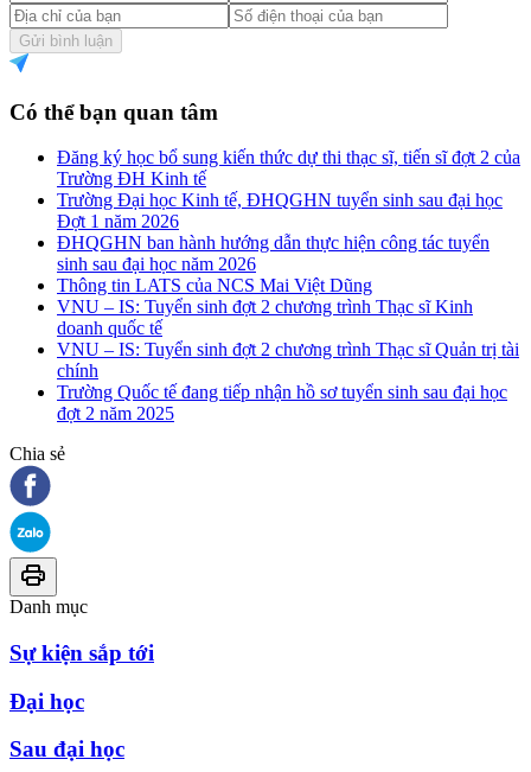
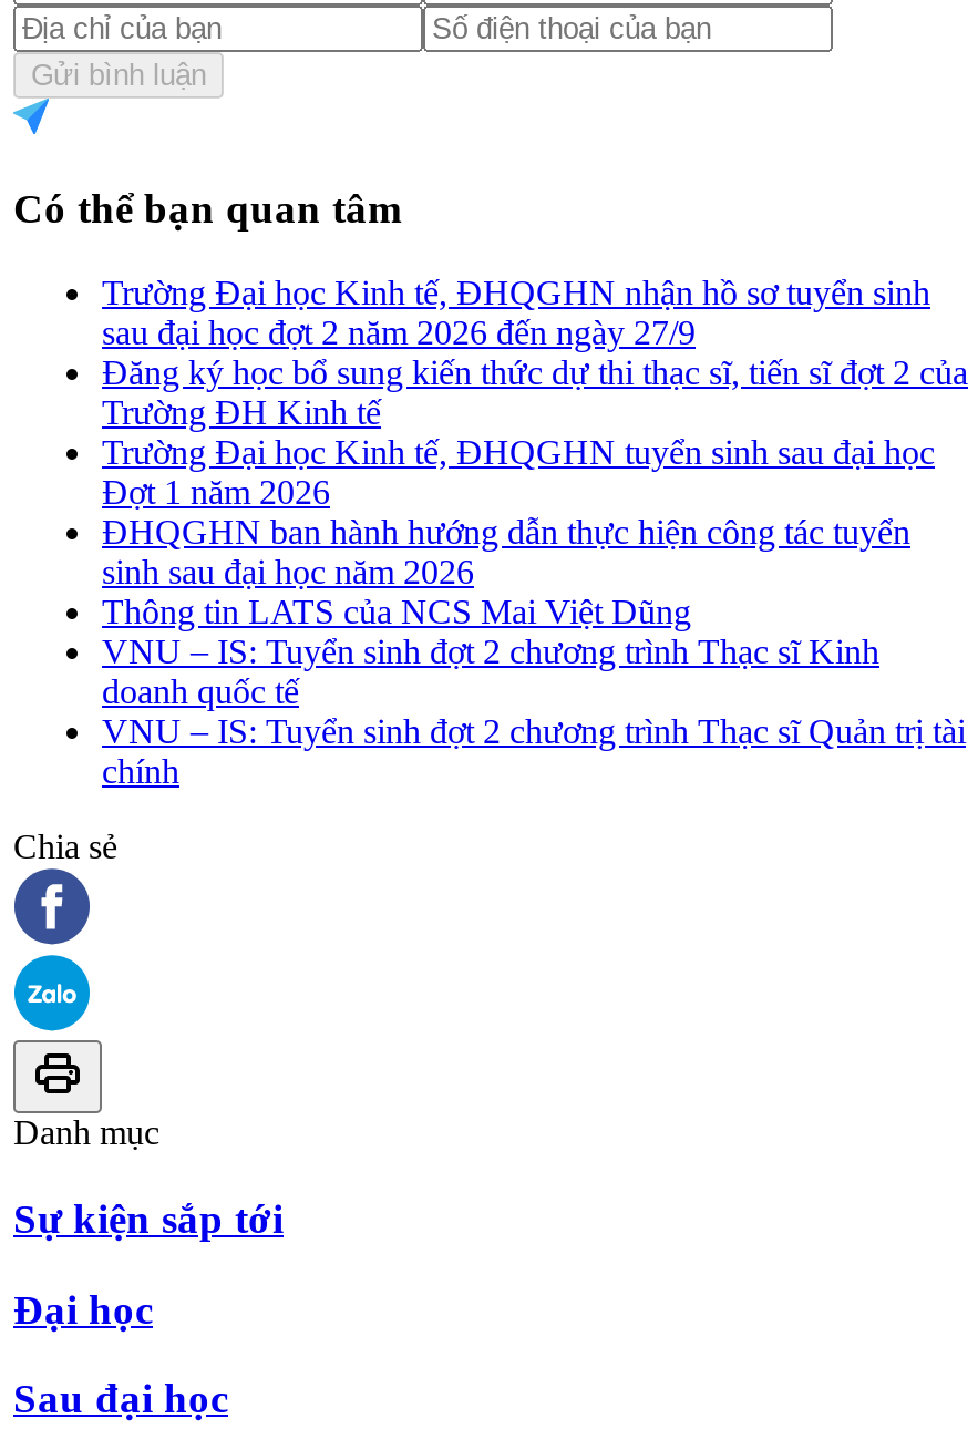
+ Trường Đại học Kinh tế, ĐHQGHN nhận hồ sơ tuyển sinh
+ sau đại học đợt 2 năm 2026 đến ngày 27/9

moved down: Đăng ký học bổ sung kiến thức dự thi thạc sĩ, tiến sĩ đợt 2 của | Trường ĐH Kinh tế | Trường Đại học Kinh tế, ĐHQGHN tuyển sinh sau đại học | ... | VNU – IS: Tuyển sinh đợt 2 chương trình Thạc sĩ Quản trị tài | chính

- Trường Quốc tế đang tiếp nhận hồ sơ tuyển sinh sau đại học
- đợt 2 năm 2025
